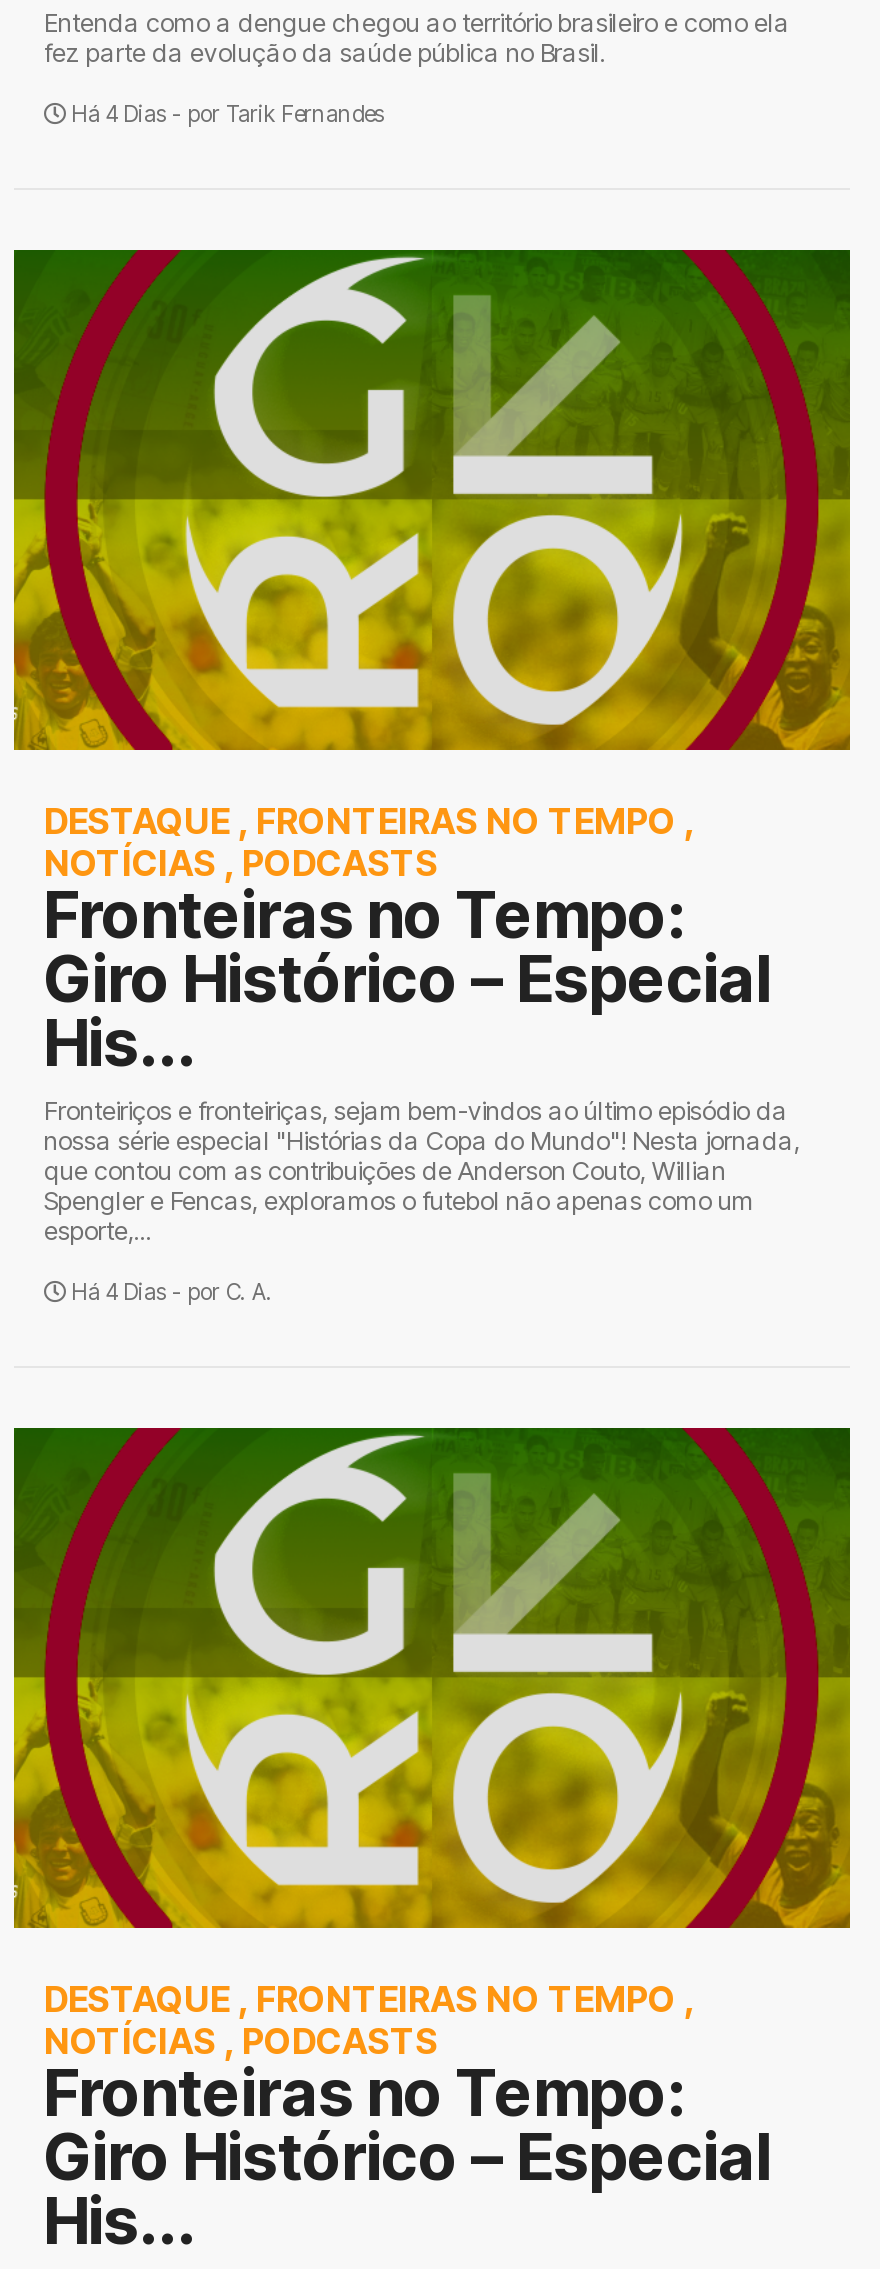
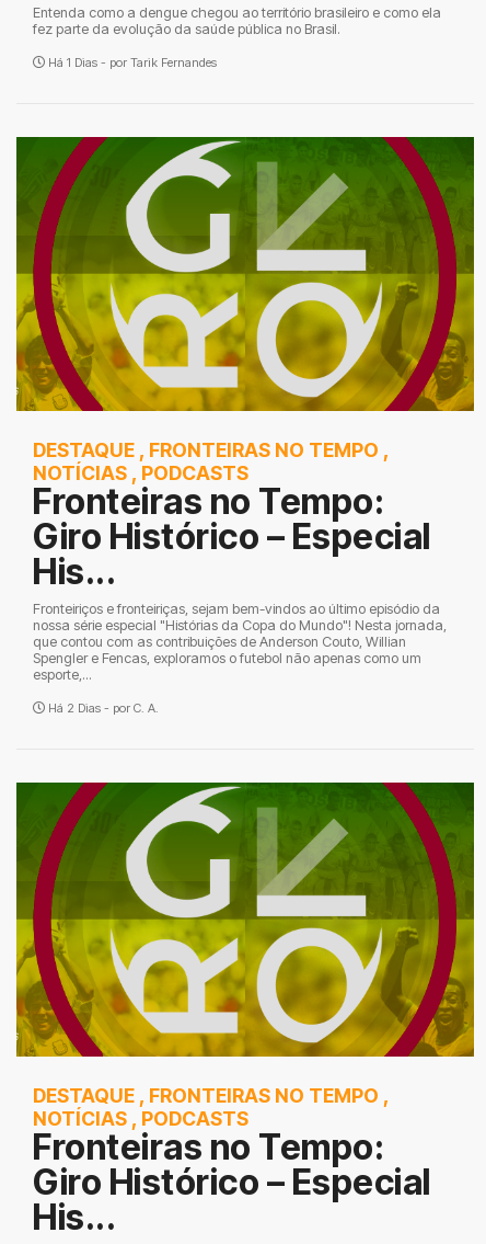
- Há 4 Dias - por Tarik Fernandes
+ Há 1 Dias - por Tarik Fernandes

- Há 4 Dias - por C. A.
+ Há 2 Dias - por C. A.
